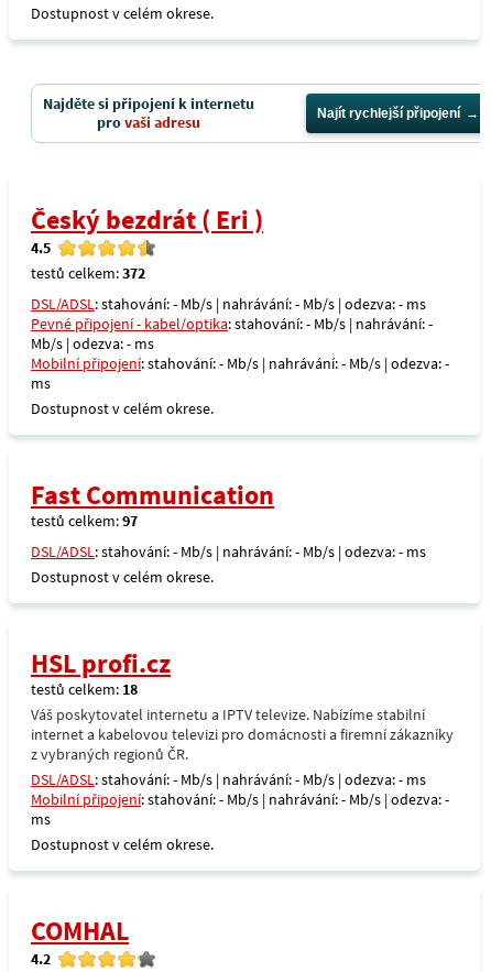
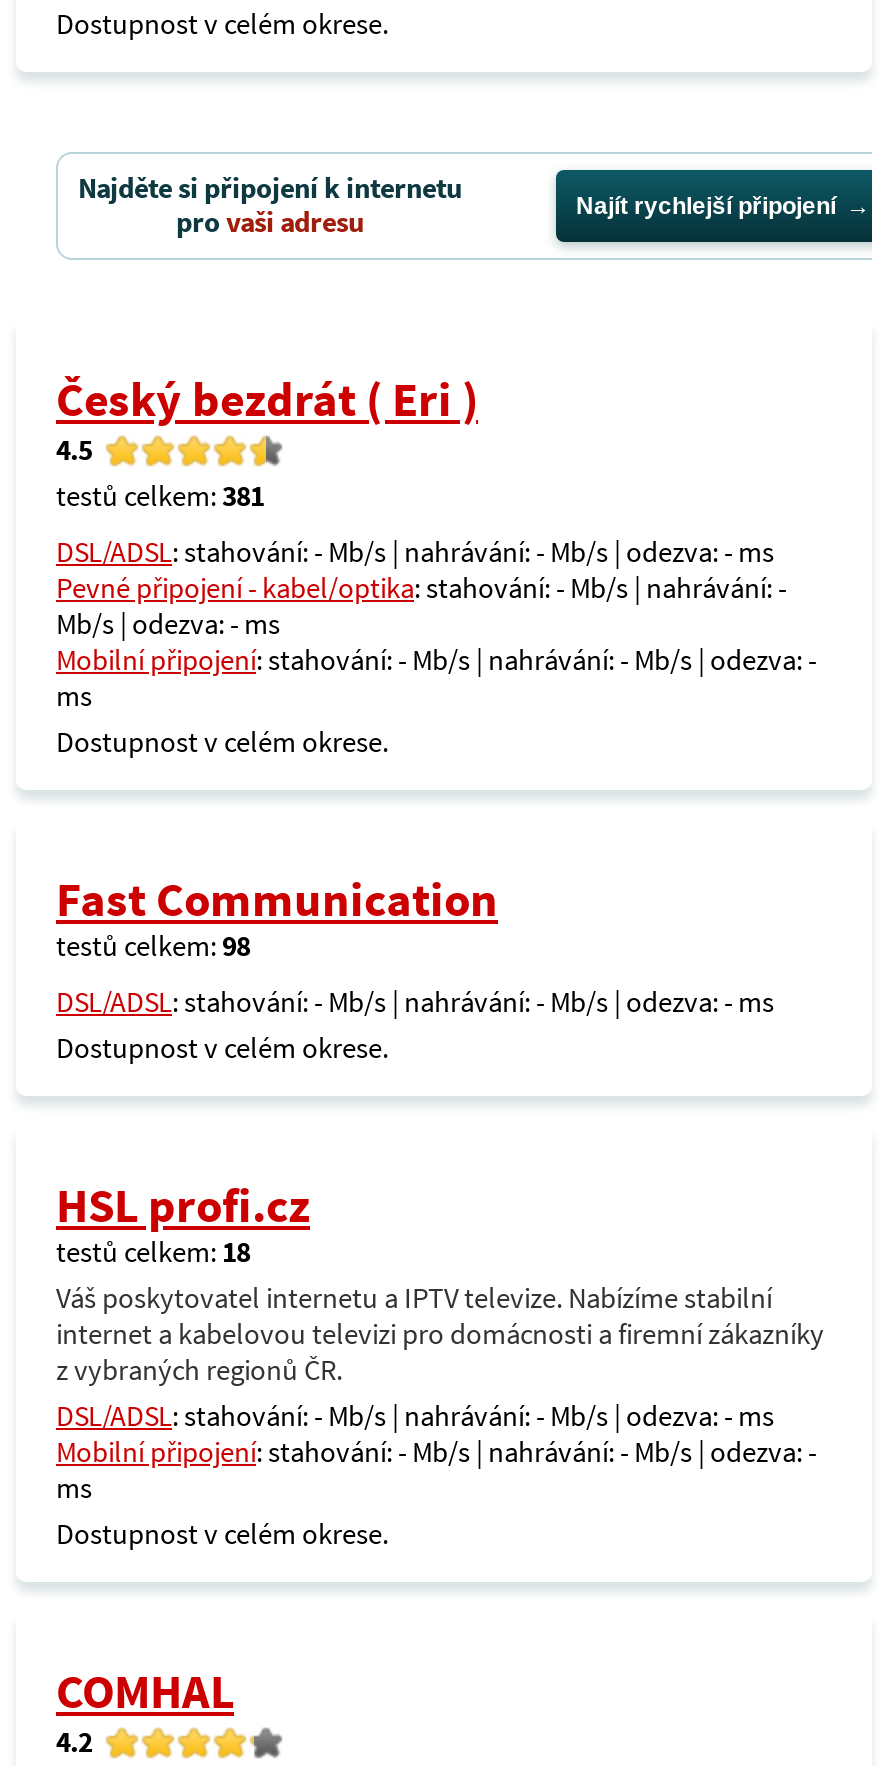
- testů celkem: 372
+ testů celkem: 381

- testů celkem: 97
+ testů celkem: 98
